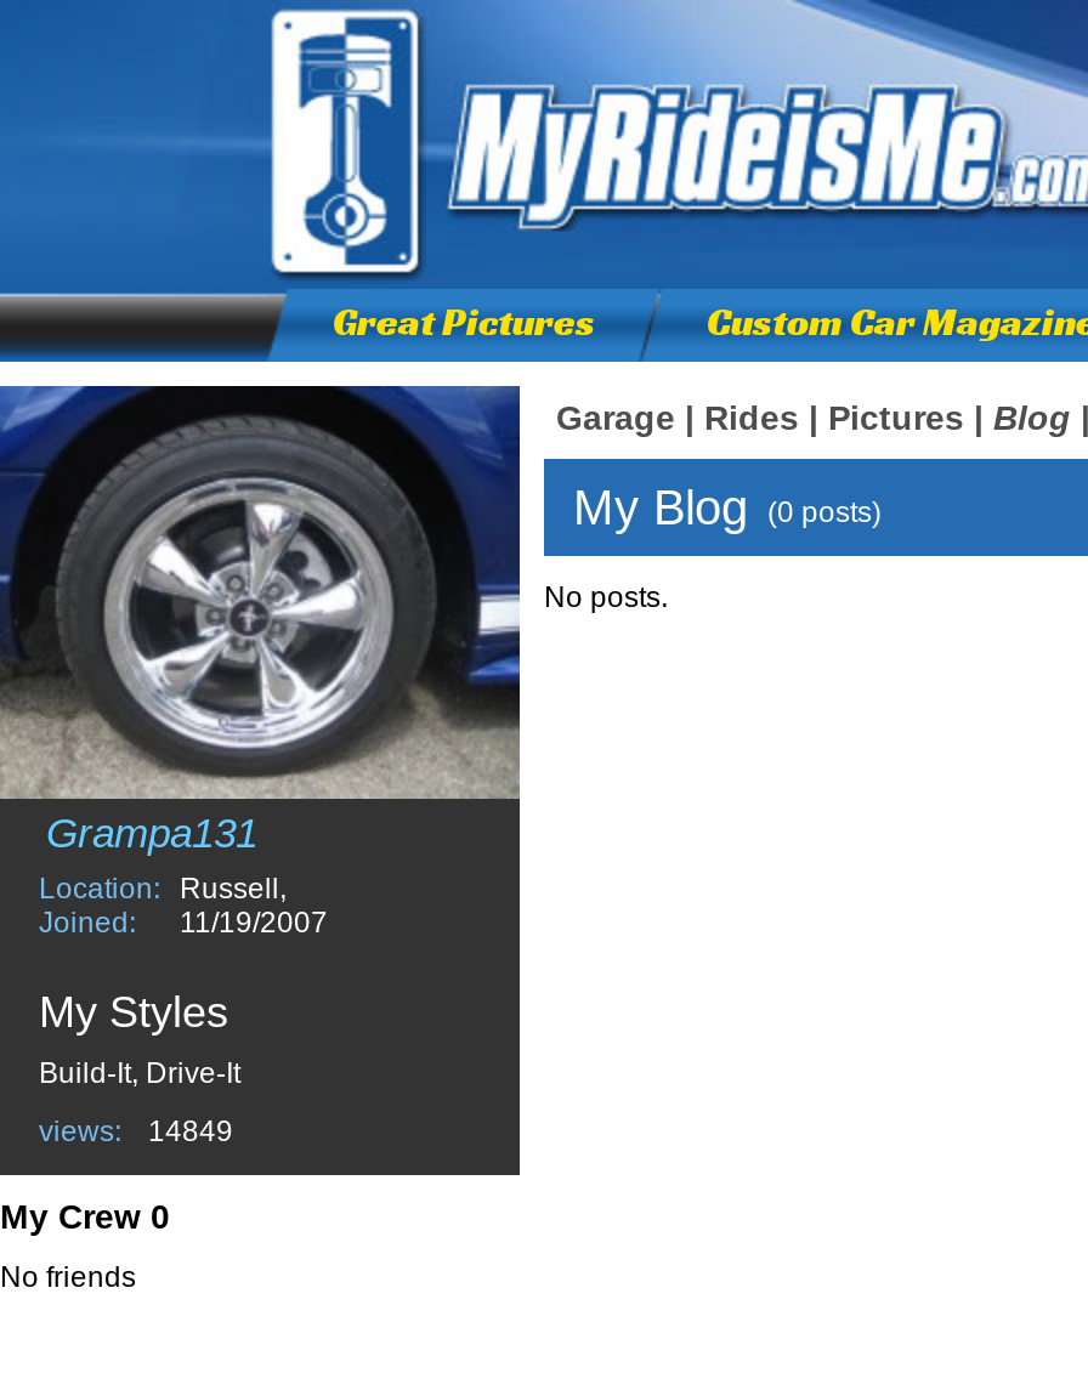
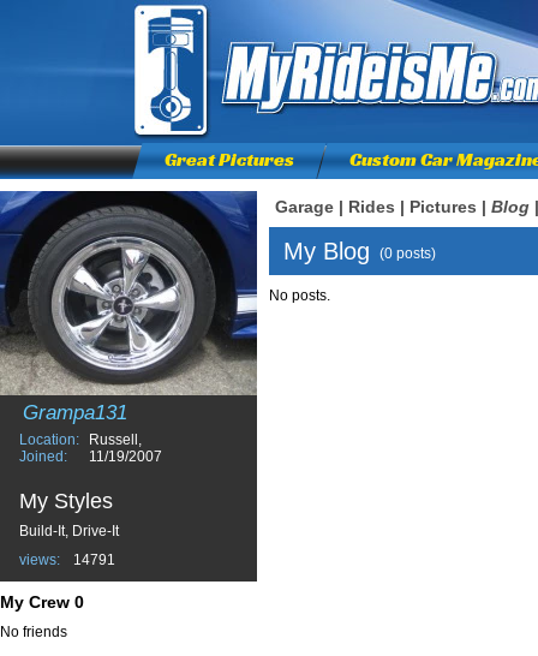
- views: 14849
+ views: 14791
